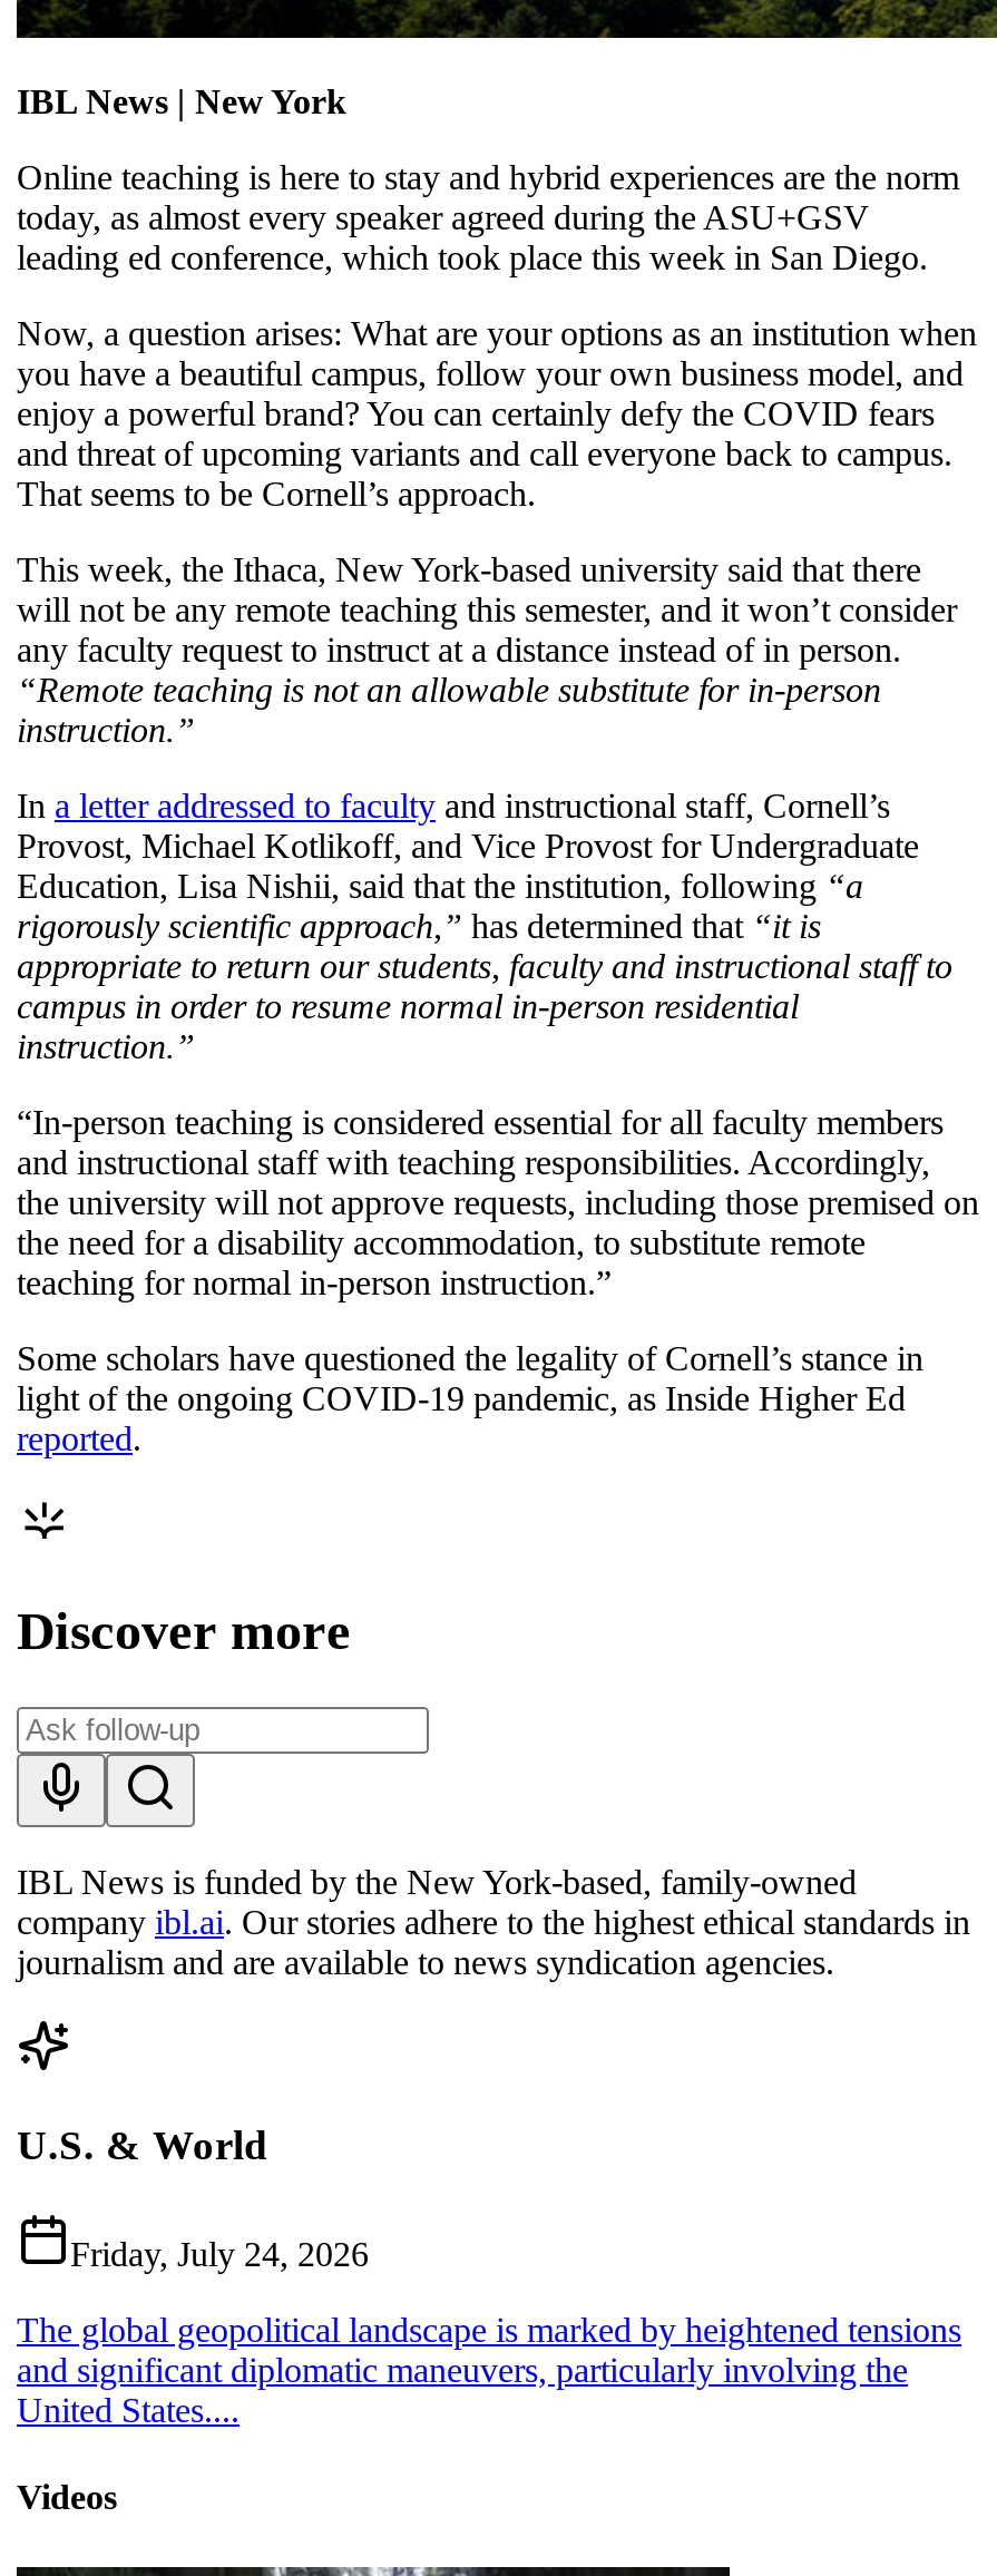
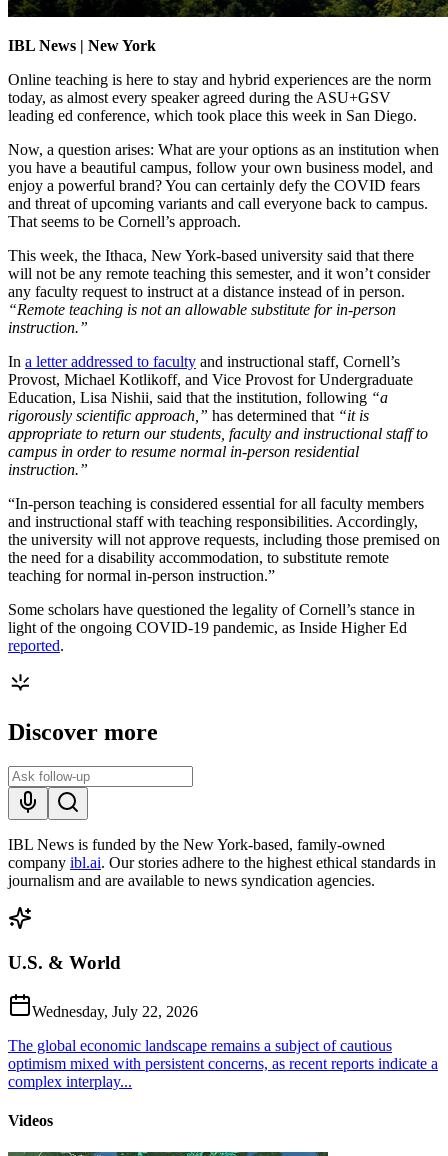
- Friday, July 24, 2026
+ Wednesday, July 22, 2026

- The global geopolitical landscape is marked by heightened tensions
- and significant diplomatic maneuvers, particularly involving the
- United States....
+ The global economic landscape remains a subject of cautious
+ optimism mixed with persistent concerns, as recent reports indicate a
+ complex interplay...
